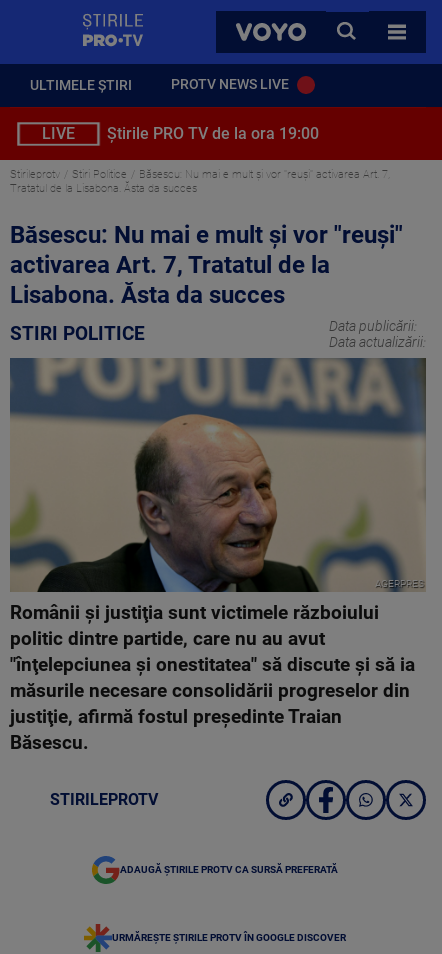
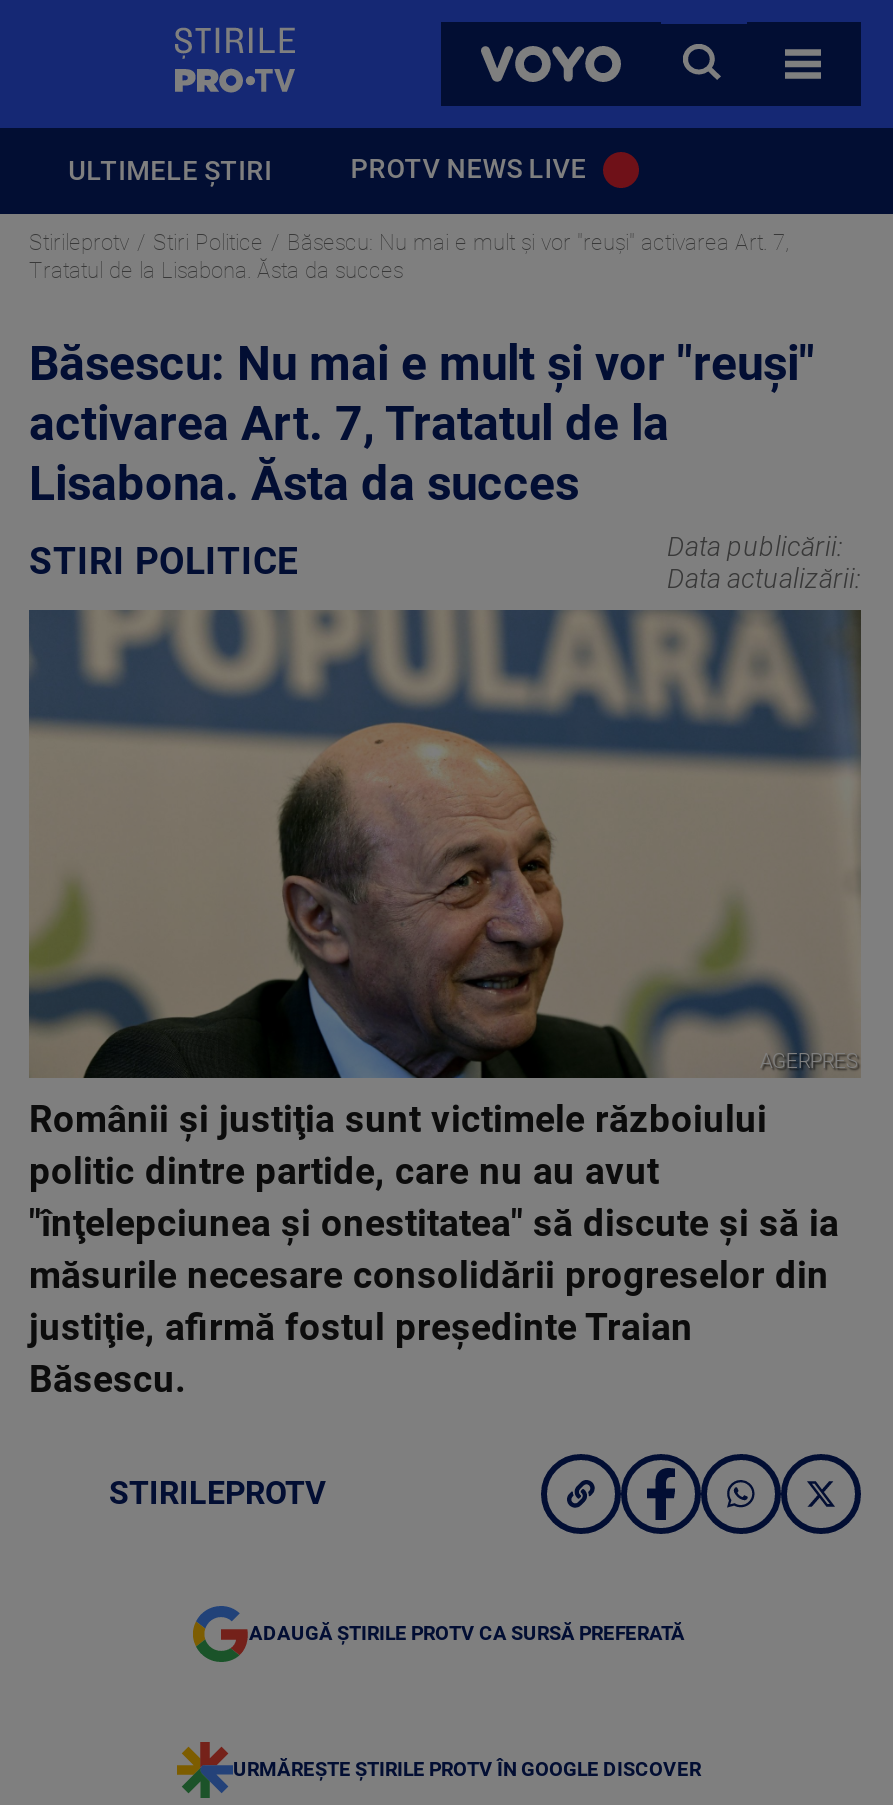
- LIVE
- Știrile PRO TV de la ora 19:00
